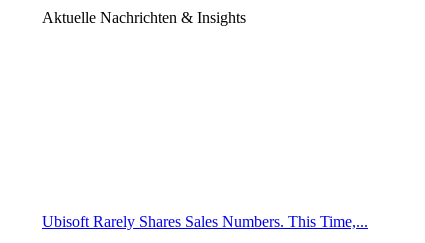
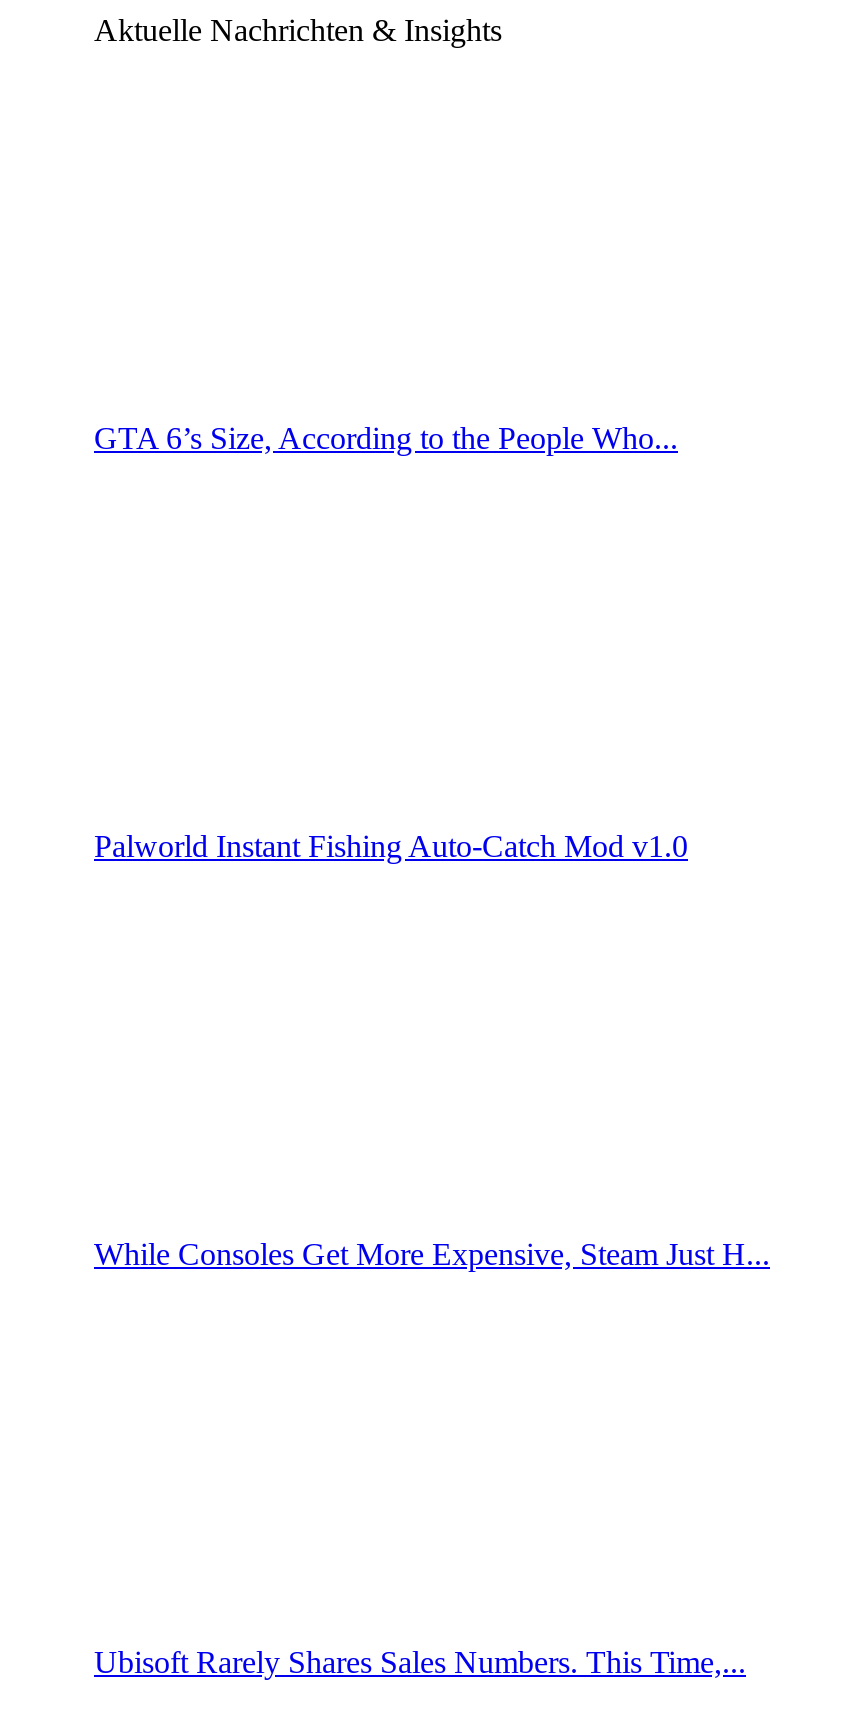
+ GTA 6’s Size, According to the People Who...

+ Palworld Instant Fishing Auto-Catch Mod v1.0

+ While Consoles Get More Expensive, Steam Just H...
